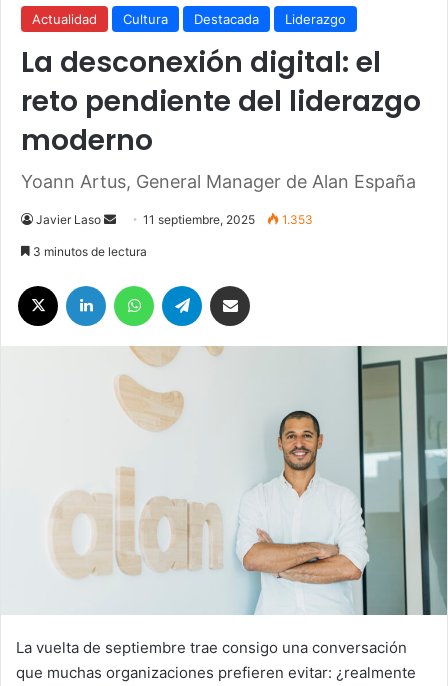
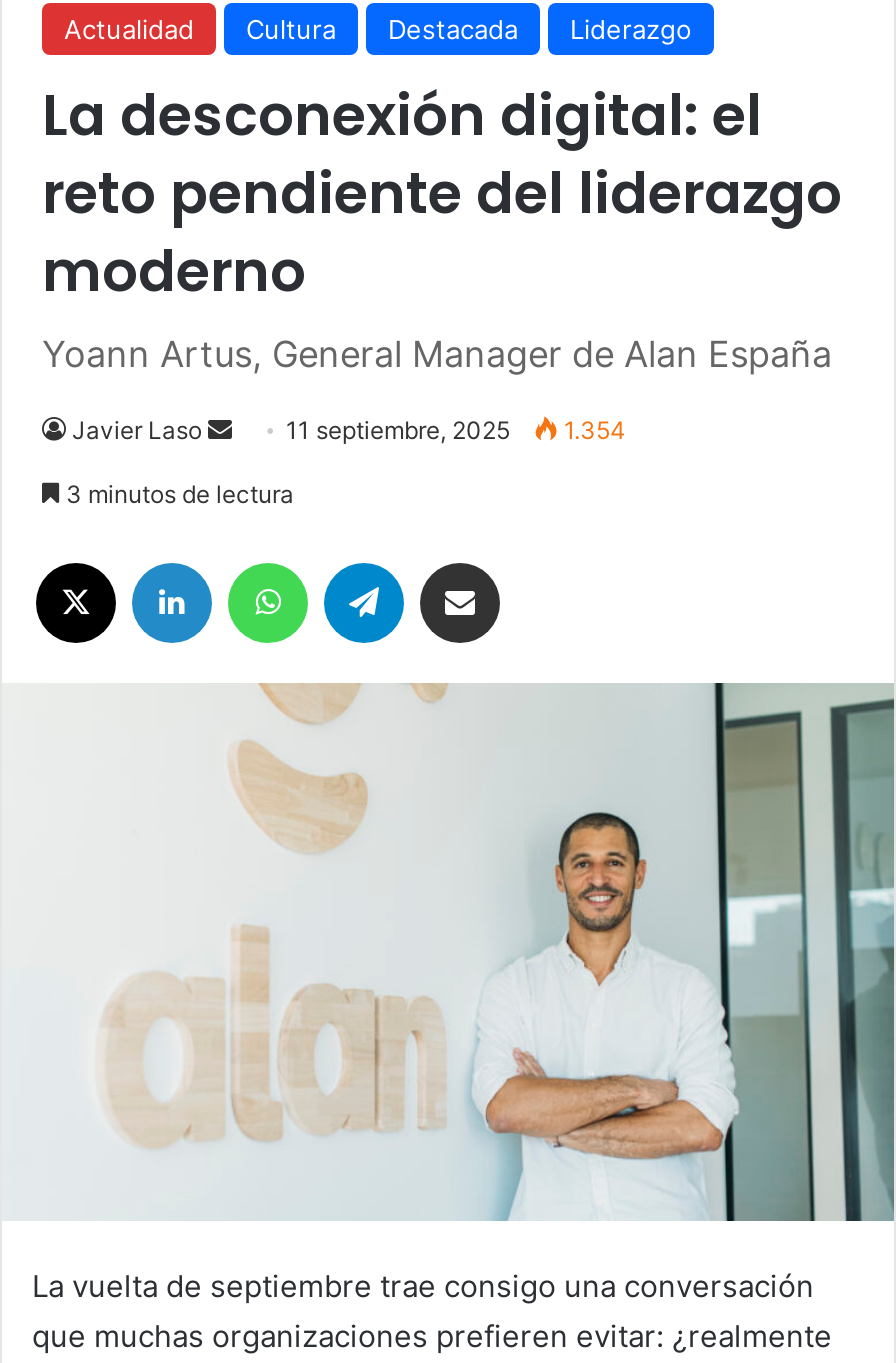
- 1.353
+ 1.354
